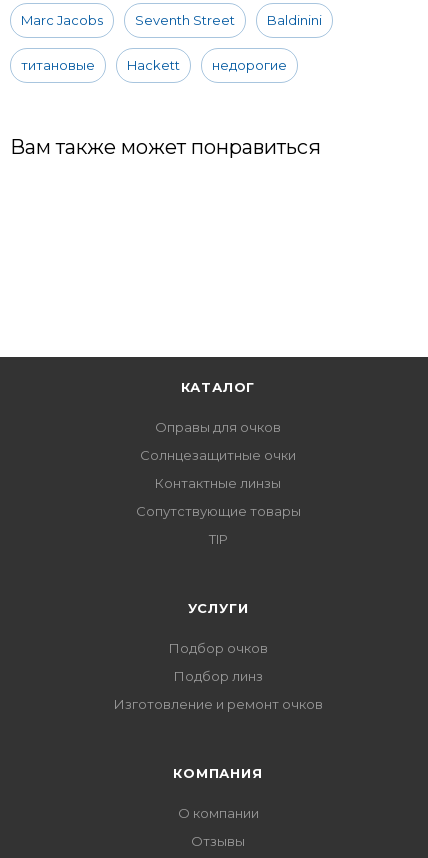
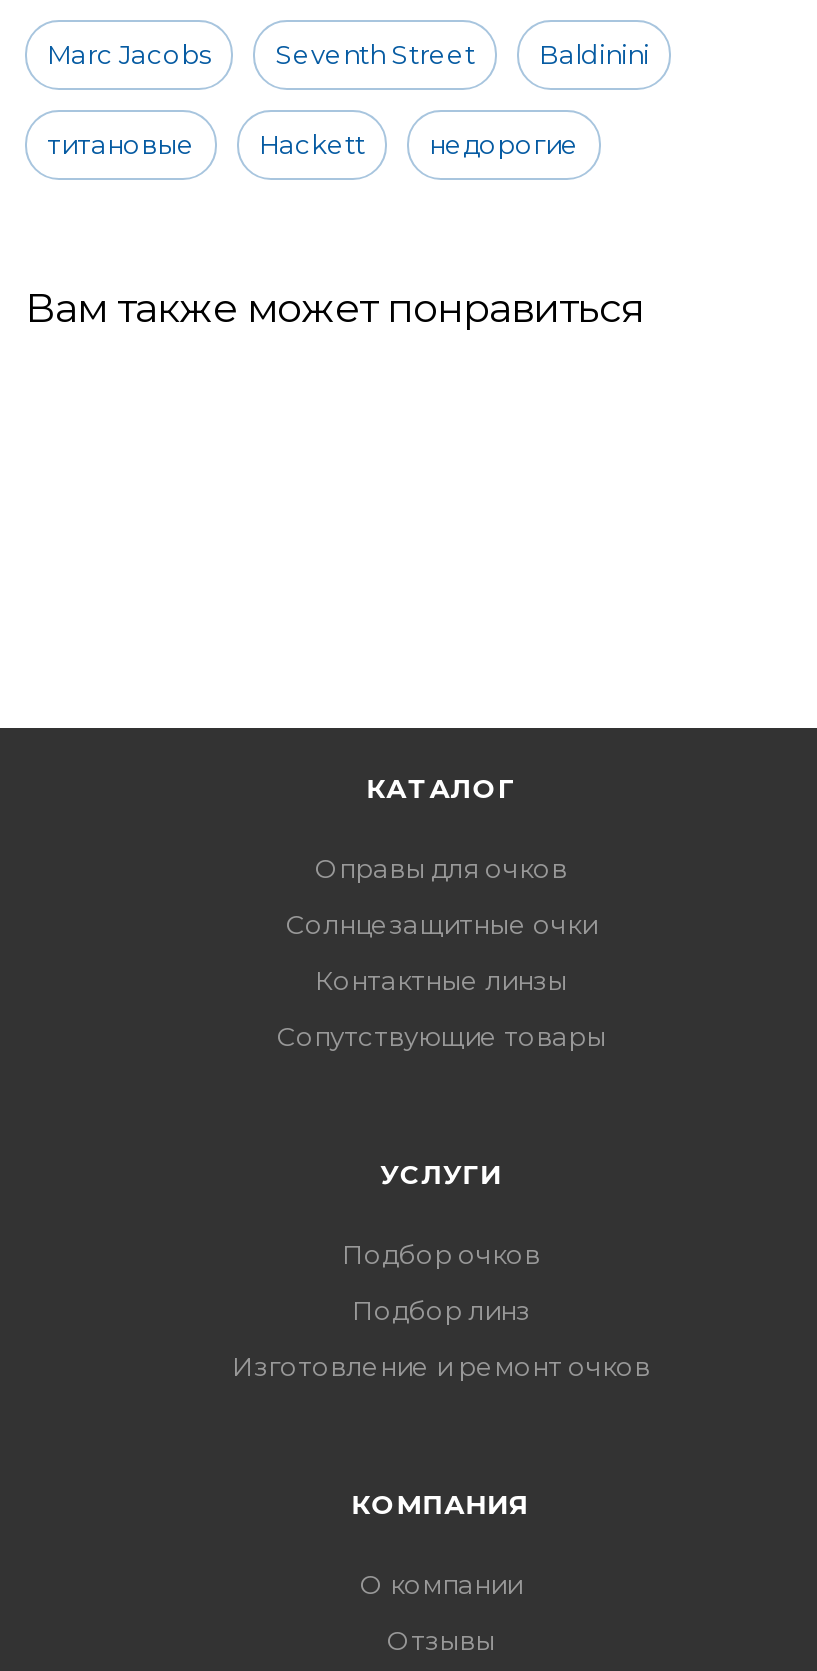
- TIP
